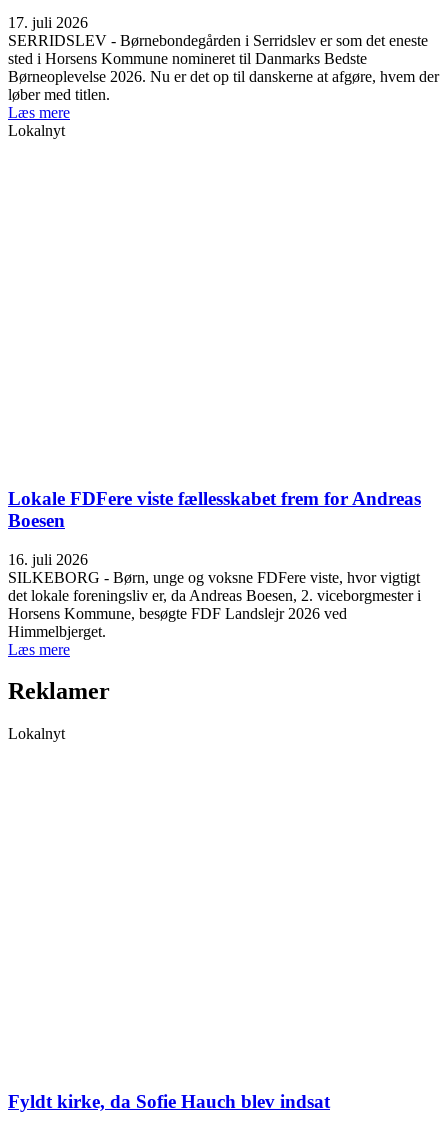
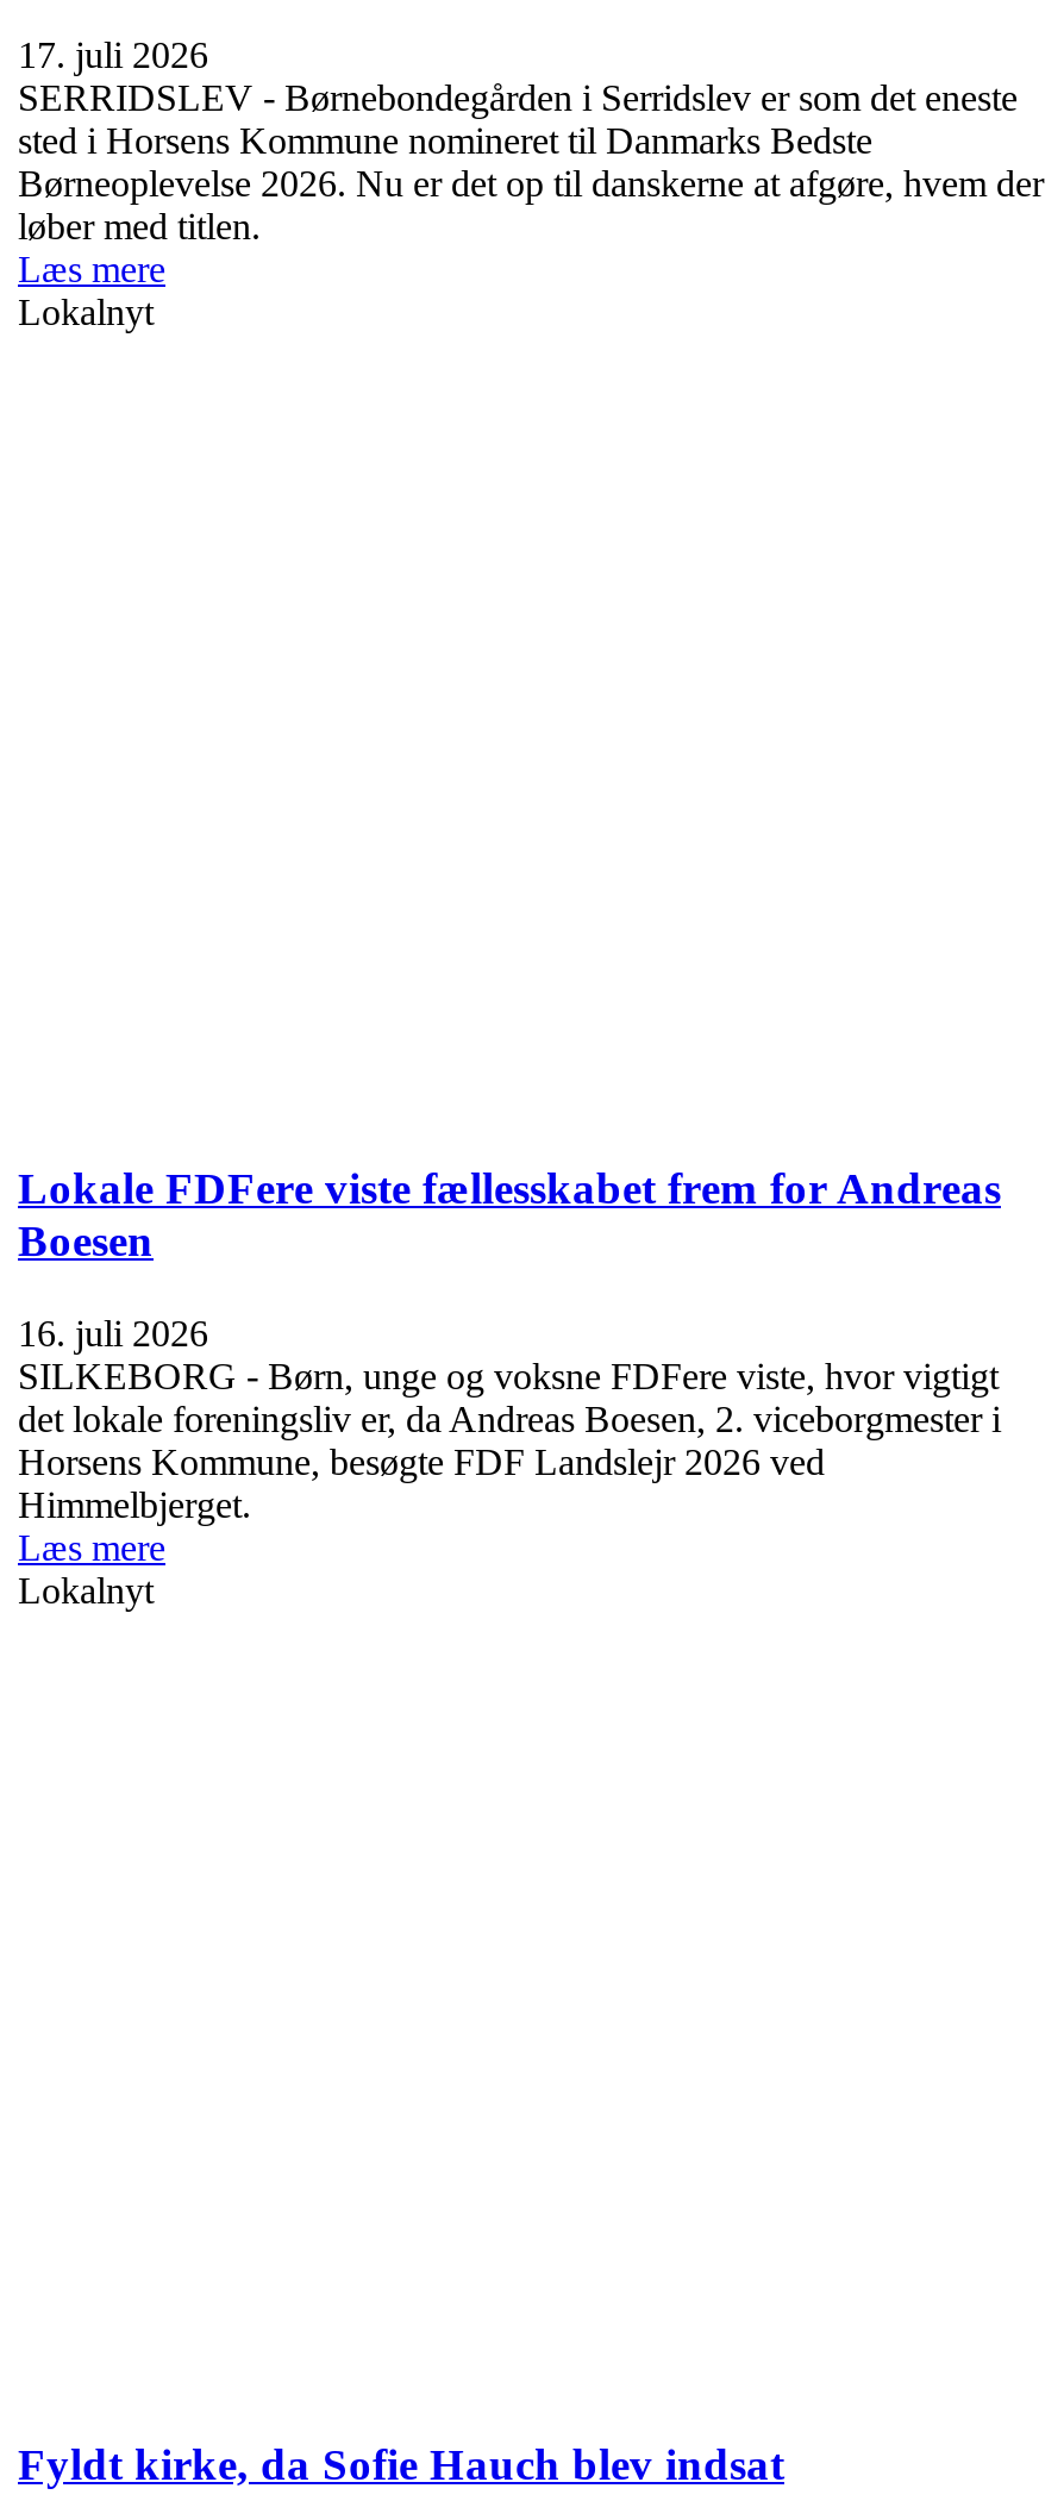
- Reklamer
